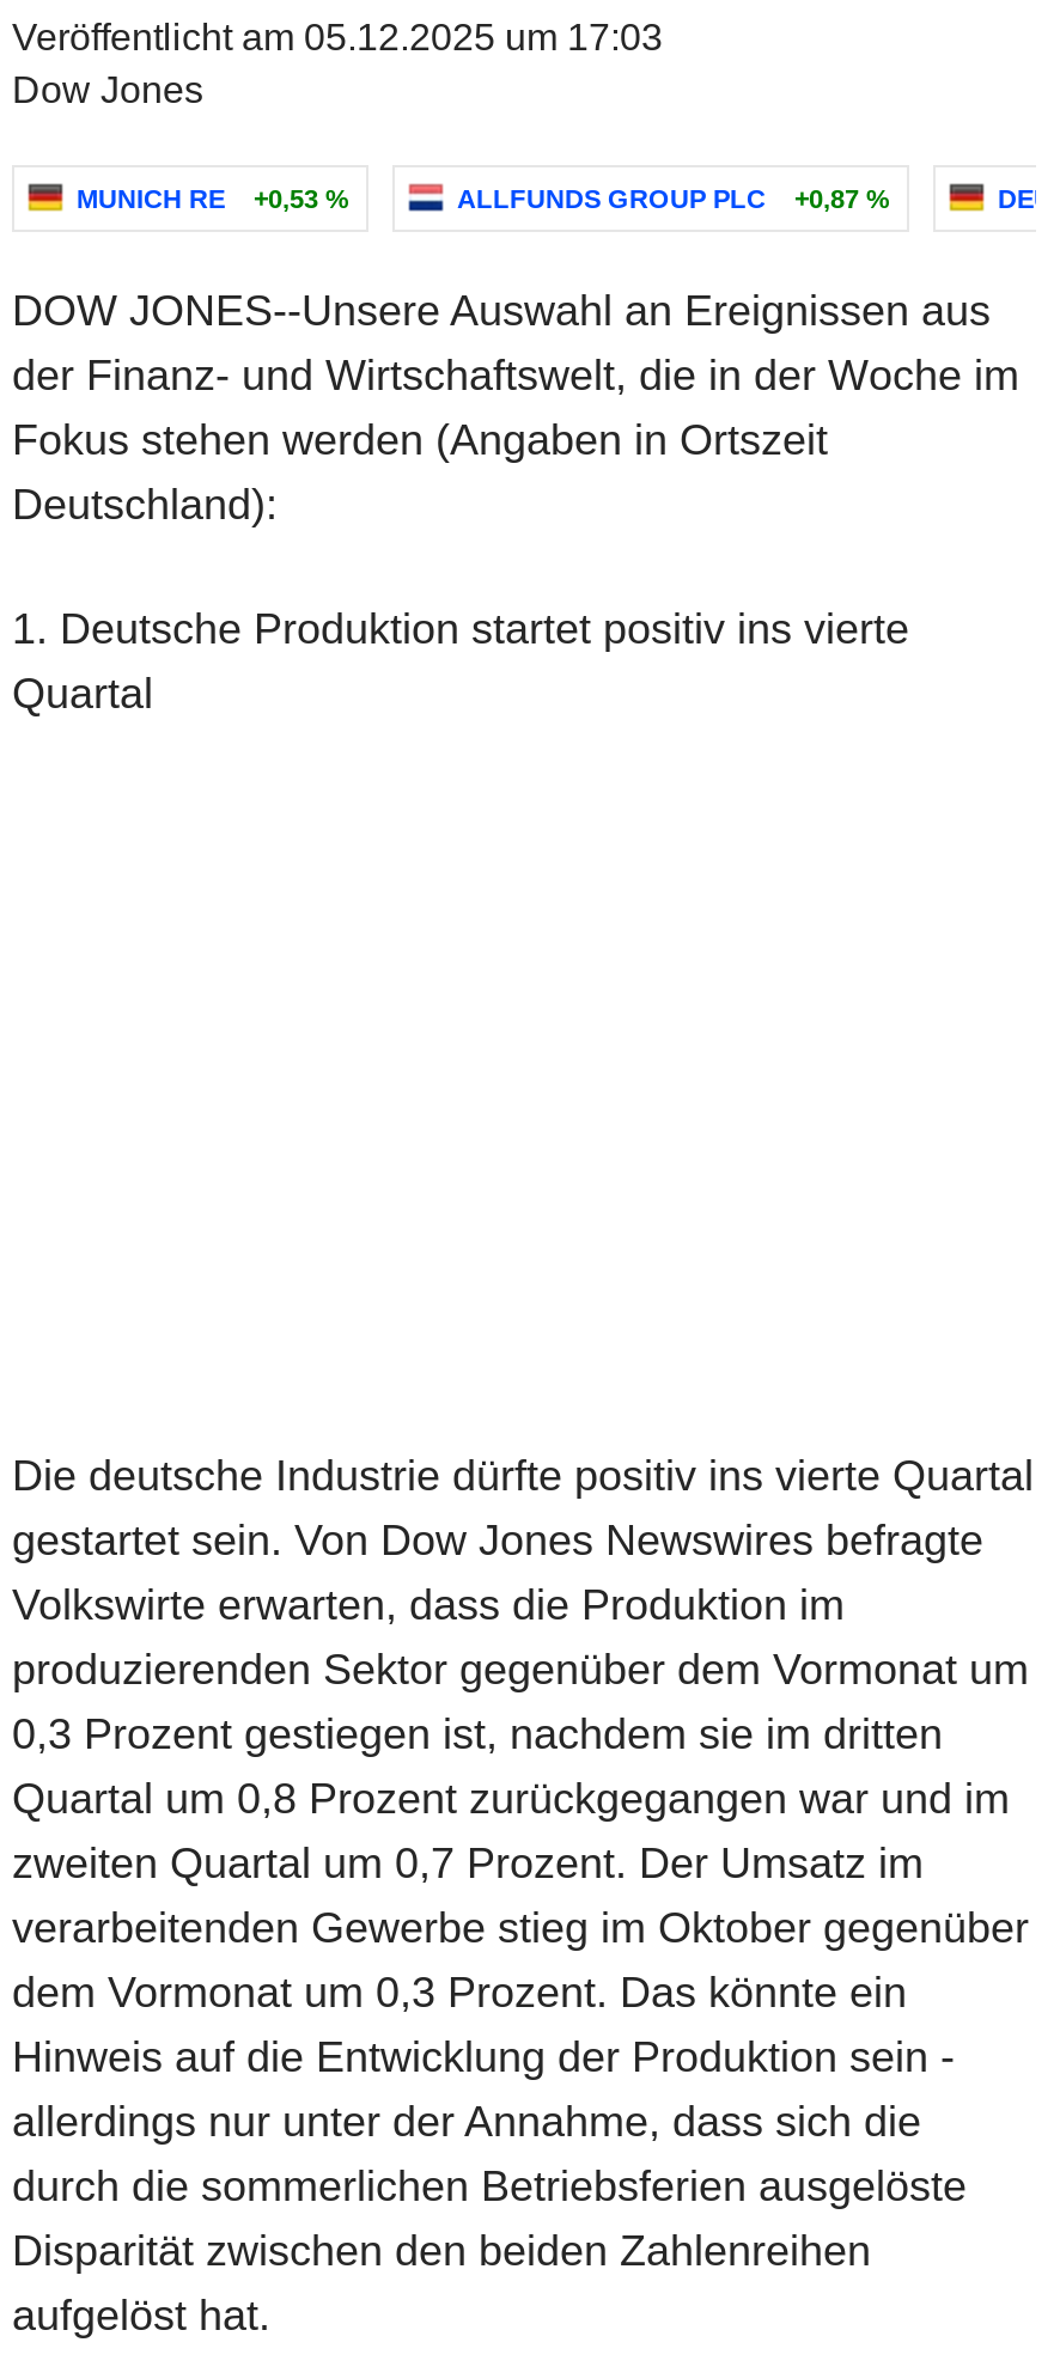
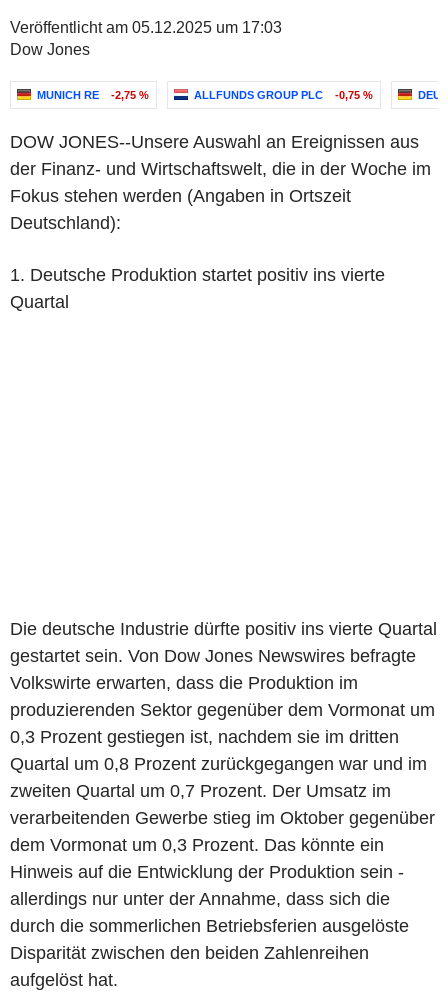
- MUNICH RE +0,53 %
+ MUNICH RE -2,75 %

- ALLFUNDS GROUP PLC +0,87 %
+ ALLFUNDS GROUP PLC -0,75 %
